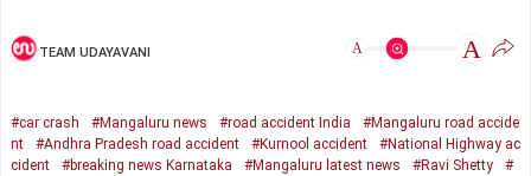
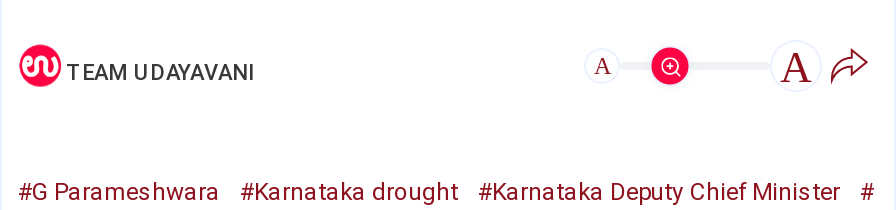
- #car crash
- #Mangaluru news
- #road accident India
- #Mangaluru road accide
- nt
- #Andhra Pradesh road accident
- #Kurnool accident
- #National Highway ac
- cident
- #breaking news Karnataka
- #Mangaluru latest news
- #Ravi Shetty
+ #G Parameshwara
+ #Karnataka drought
+ #Karnataka Deputy Chief Minister
